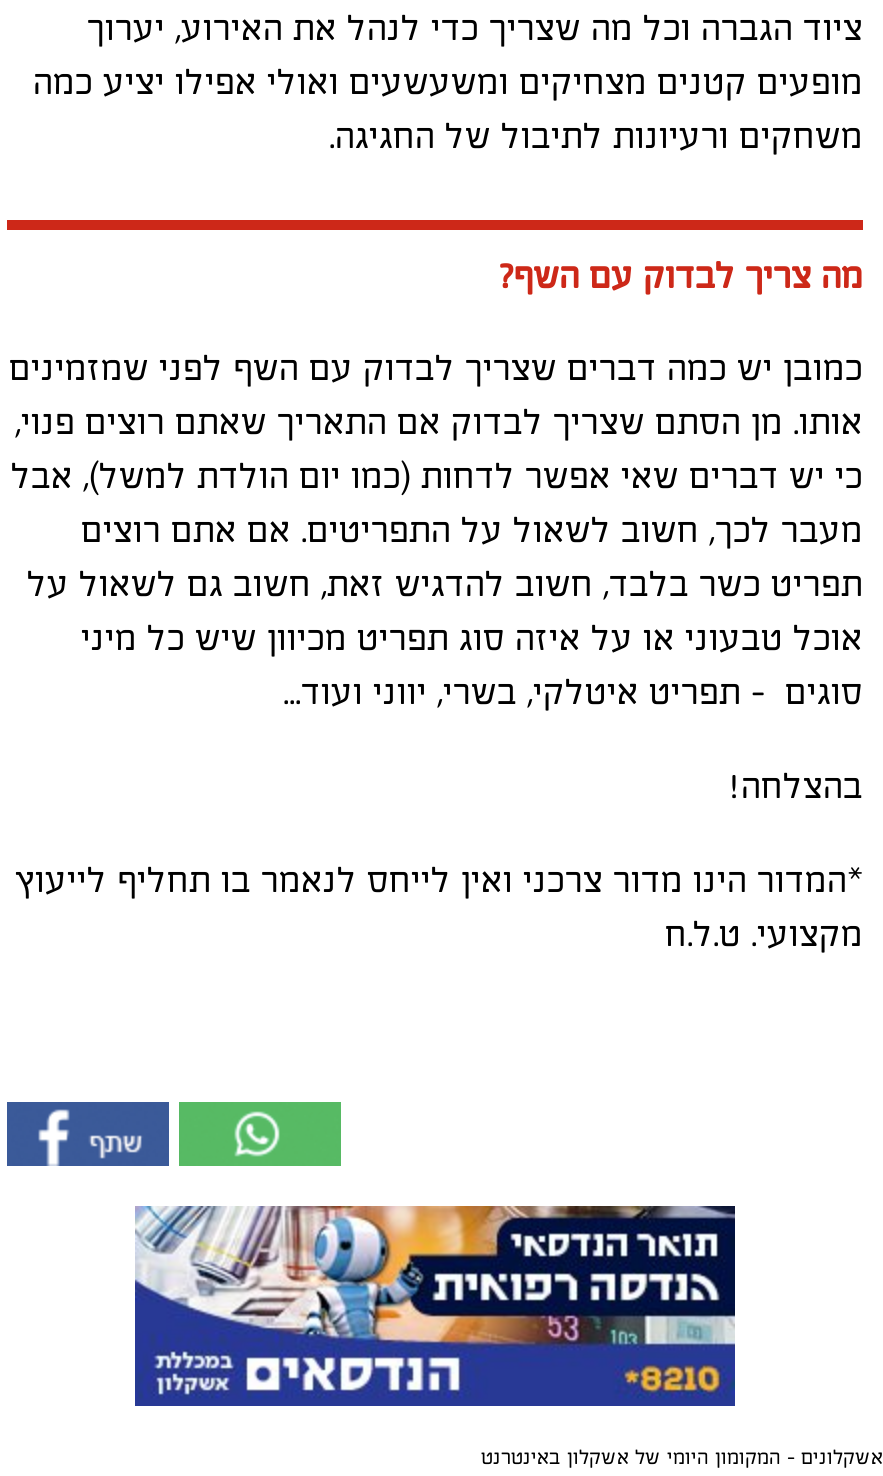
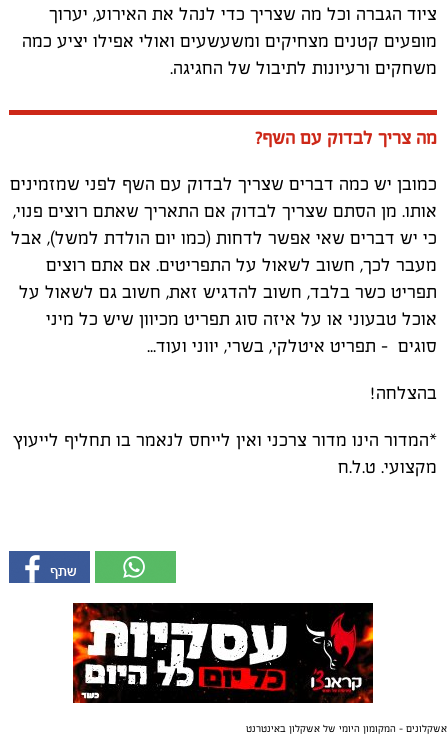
- [image]
+ [image]
